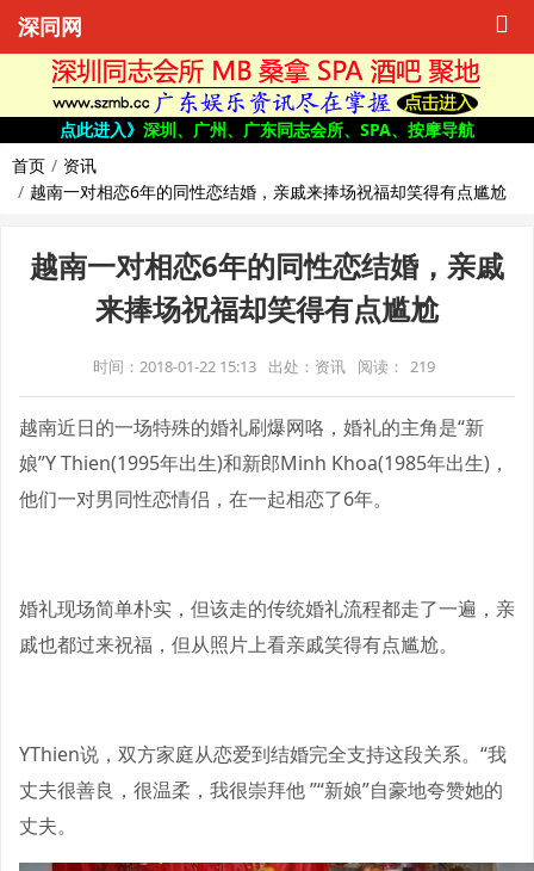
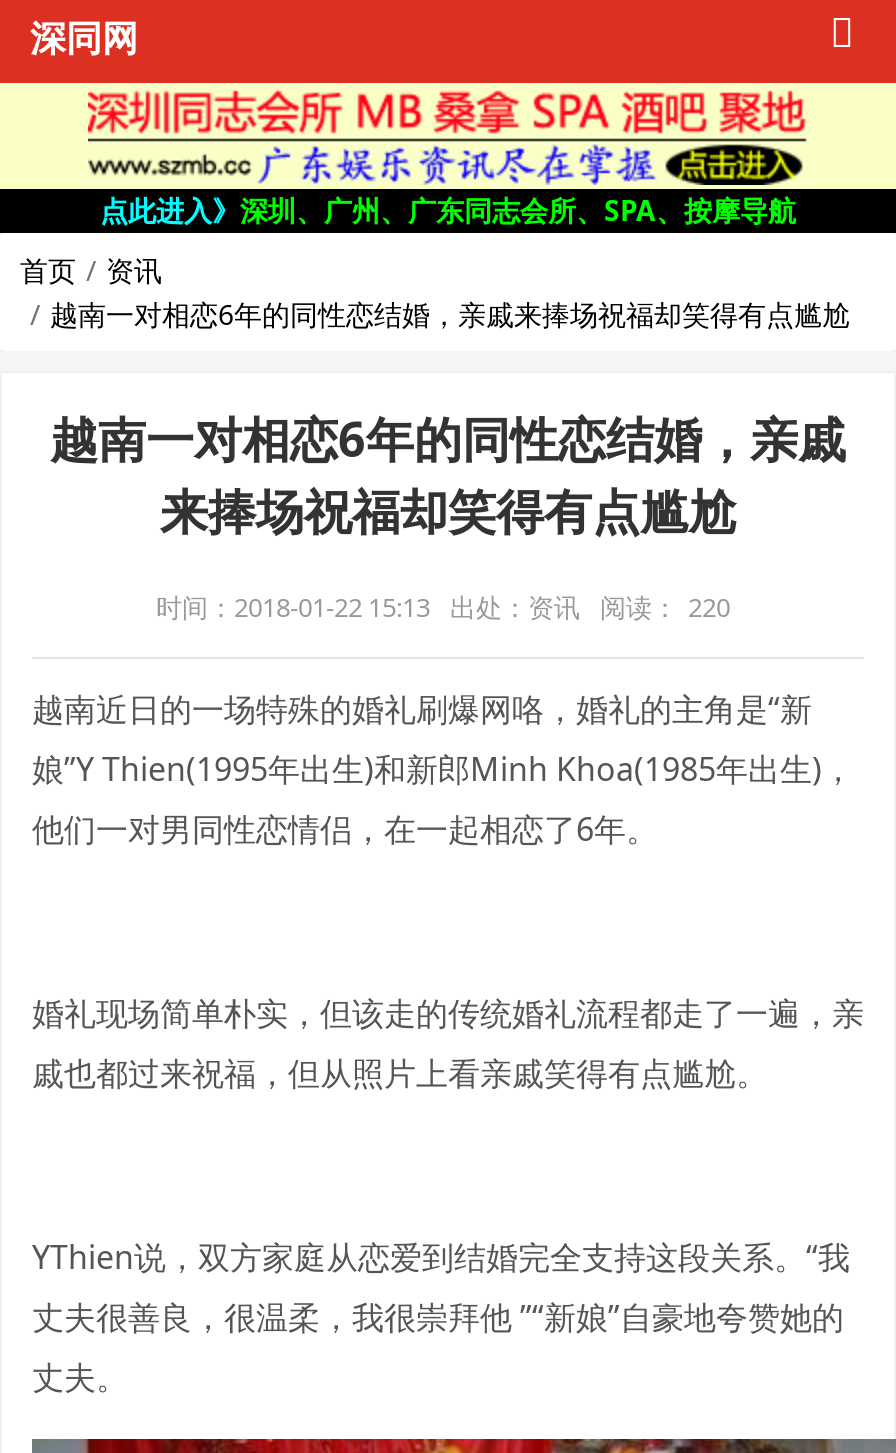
- 时间：2018-01-22 15:13 出处：资讯 阅读： 219
+ 时间：2018-01-22 15:13 出处：资讯 阅读： 220
